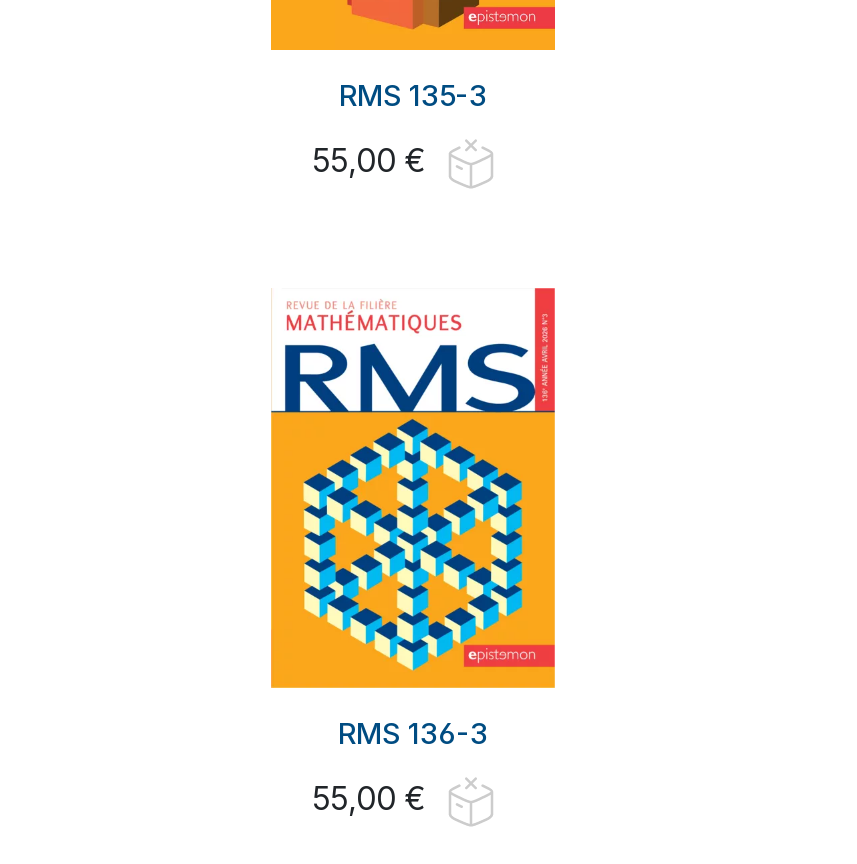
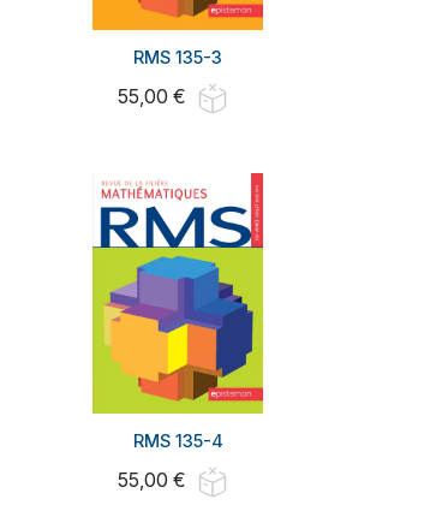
- [image]
- RMS 136-3
+ [image]
+ RMS 135-4
